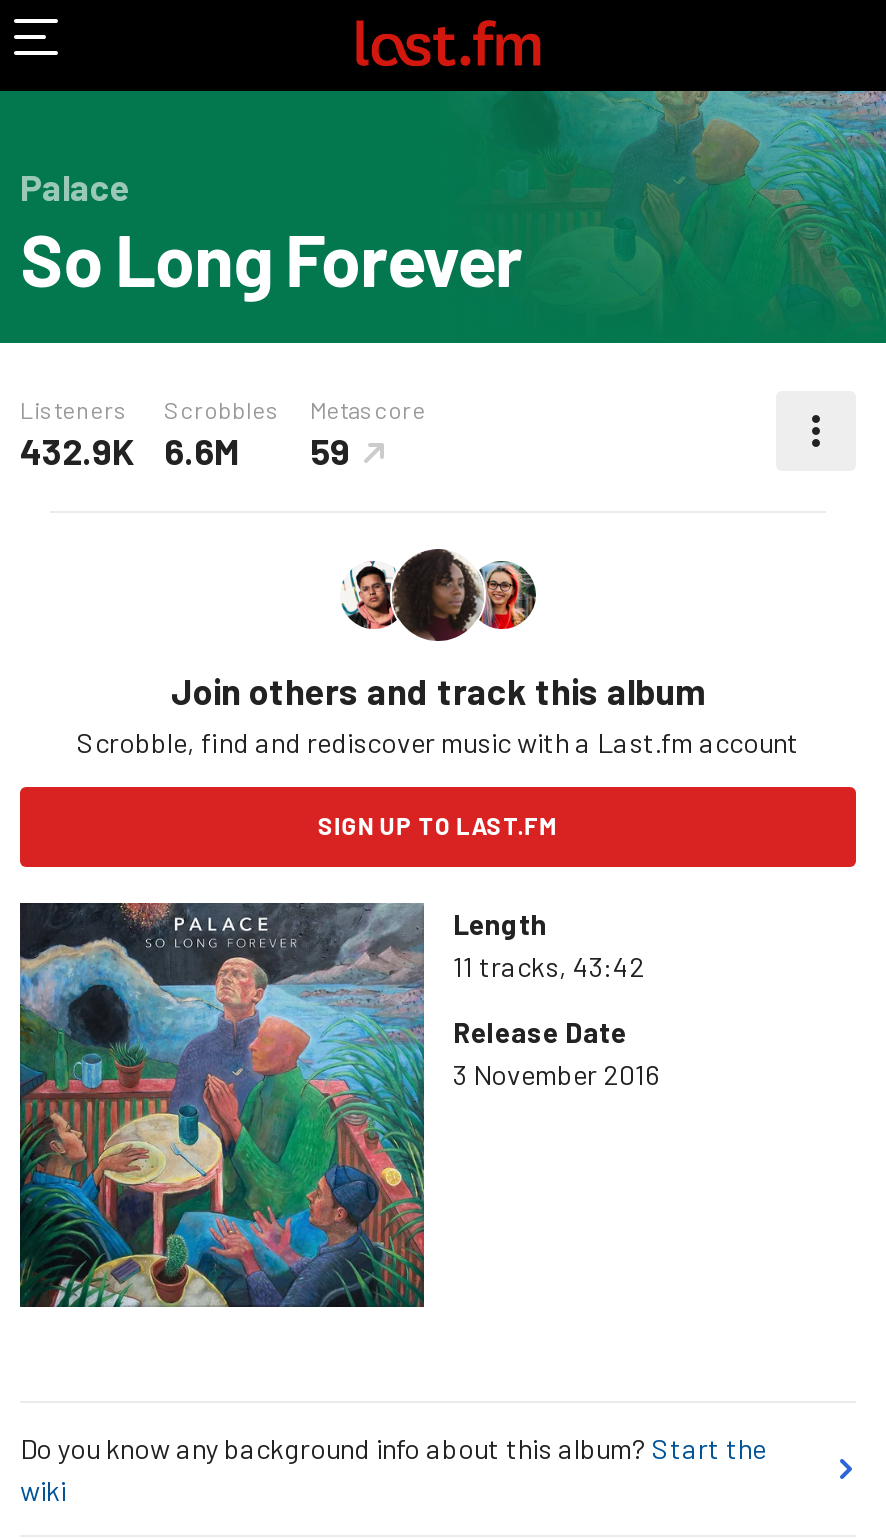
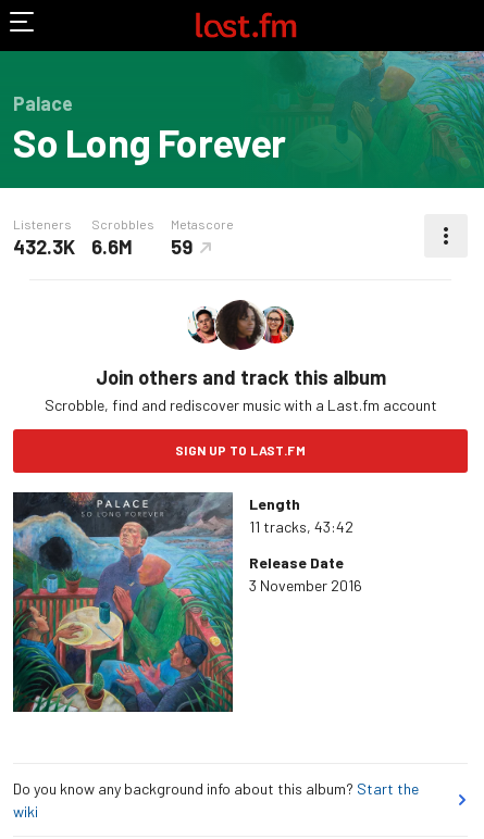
- 432.9K 6.6M 59
+ 432.3K 6.6M 59
